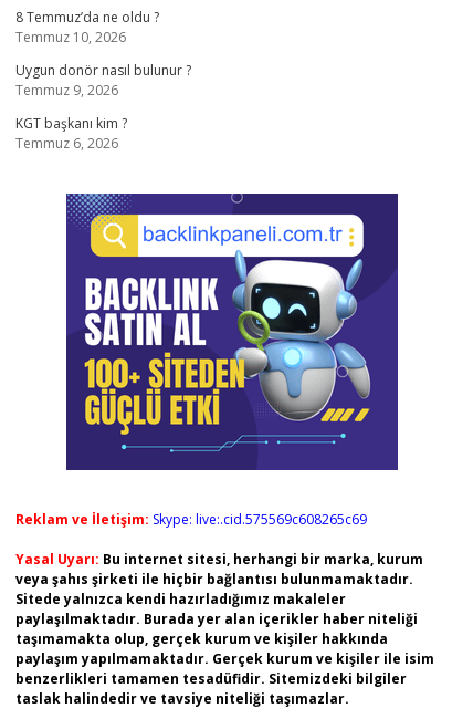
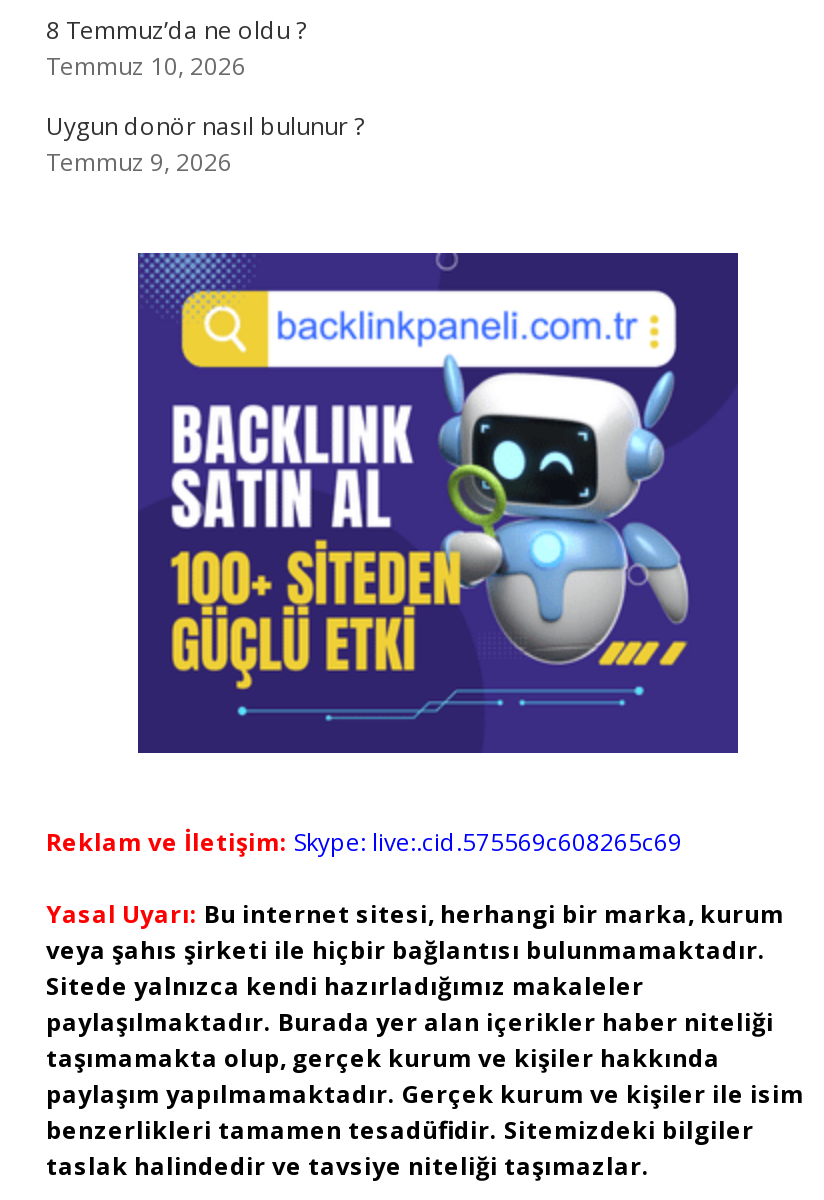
- KGT başkanı kim ?
- Temmuz 6, 2026
